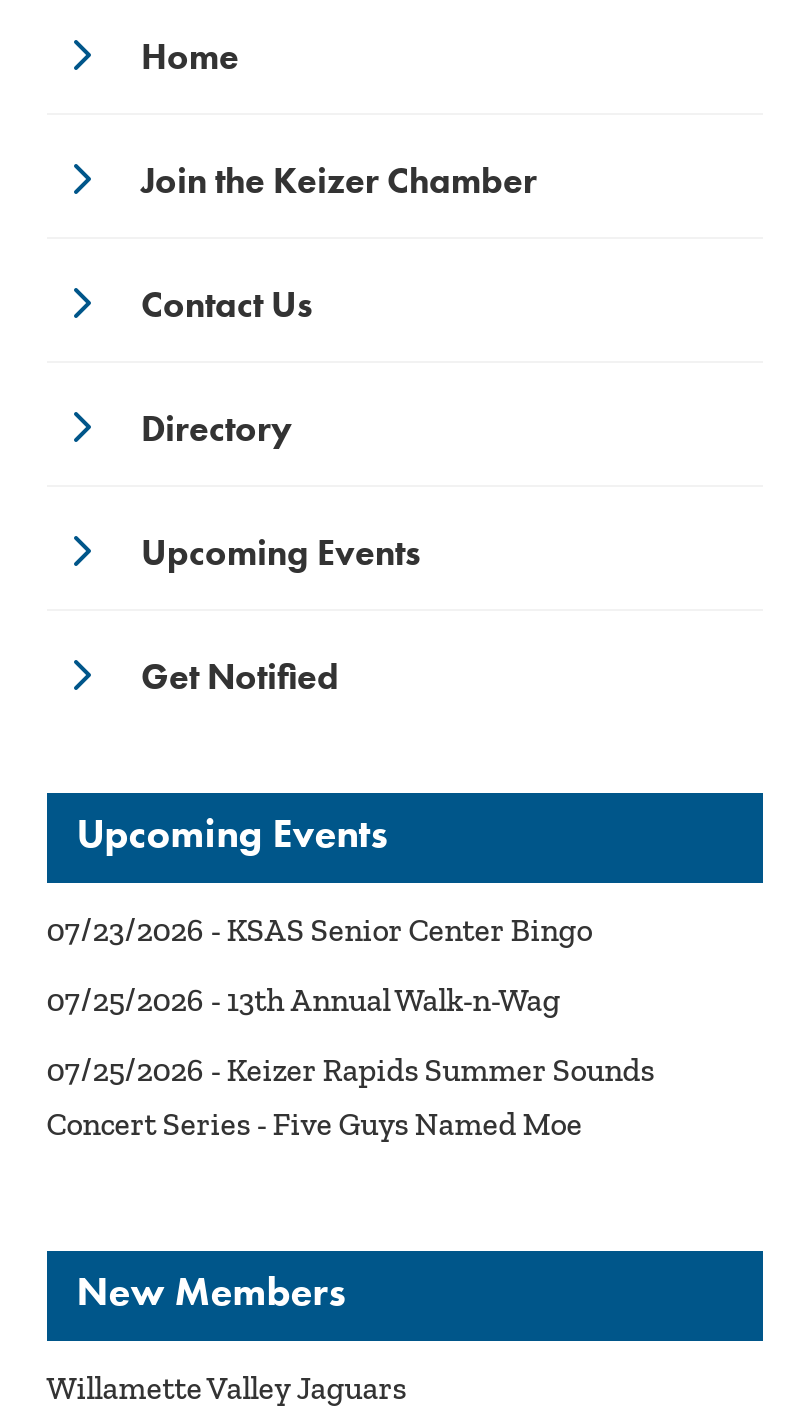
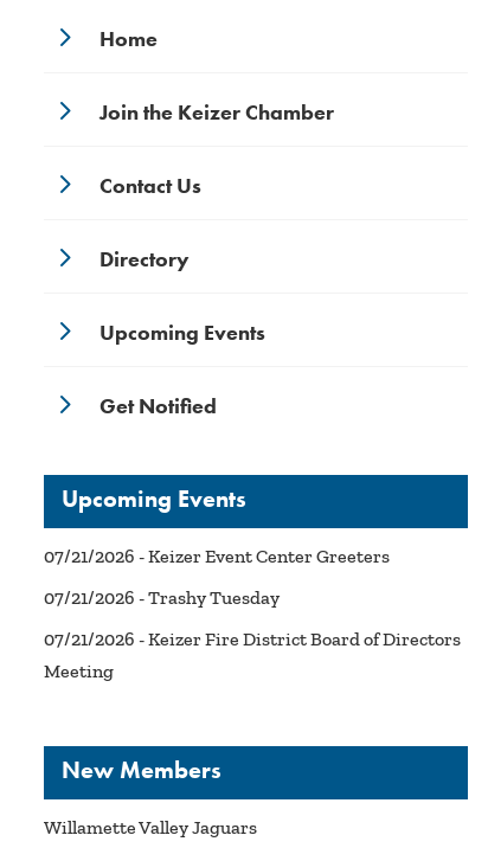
- 07/23/2026 - KSAS Senior Center Bingo
+ 07/21/2026 - Keizer Event Center Greeters

- 07/25/2026 - 13th Annual Walk-n-Wag
+ 07/21/2026 - Trashy Tuesday

- 07/25/2026 - Keizer Rapids Summer Sounds
- Concert Series - Five Guys Named Moe
+ 07/21/2026 - Keizer Fire District Board of Directors
+ Meeting
